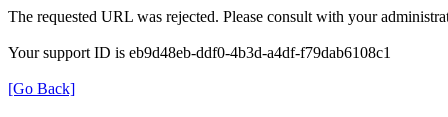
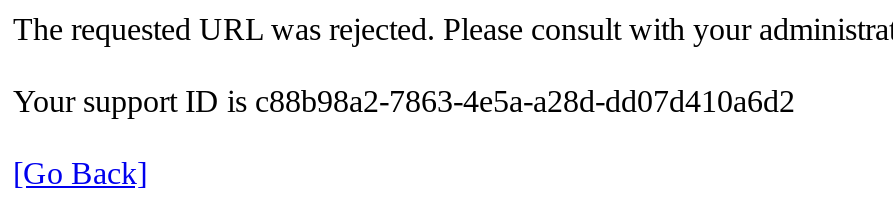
- Your support ID is eb9d48eb-ddf0-4b3d-a4df-f79dab6108c1
+ Your support ID is c88b98a2-7863-4e5a-a28d-dd07d410a6d2
